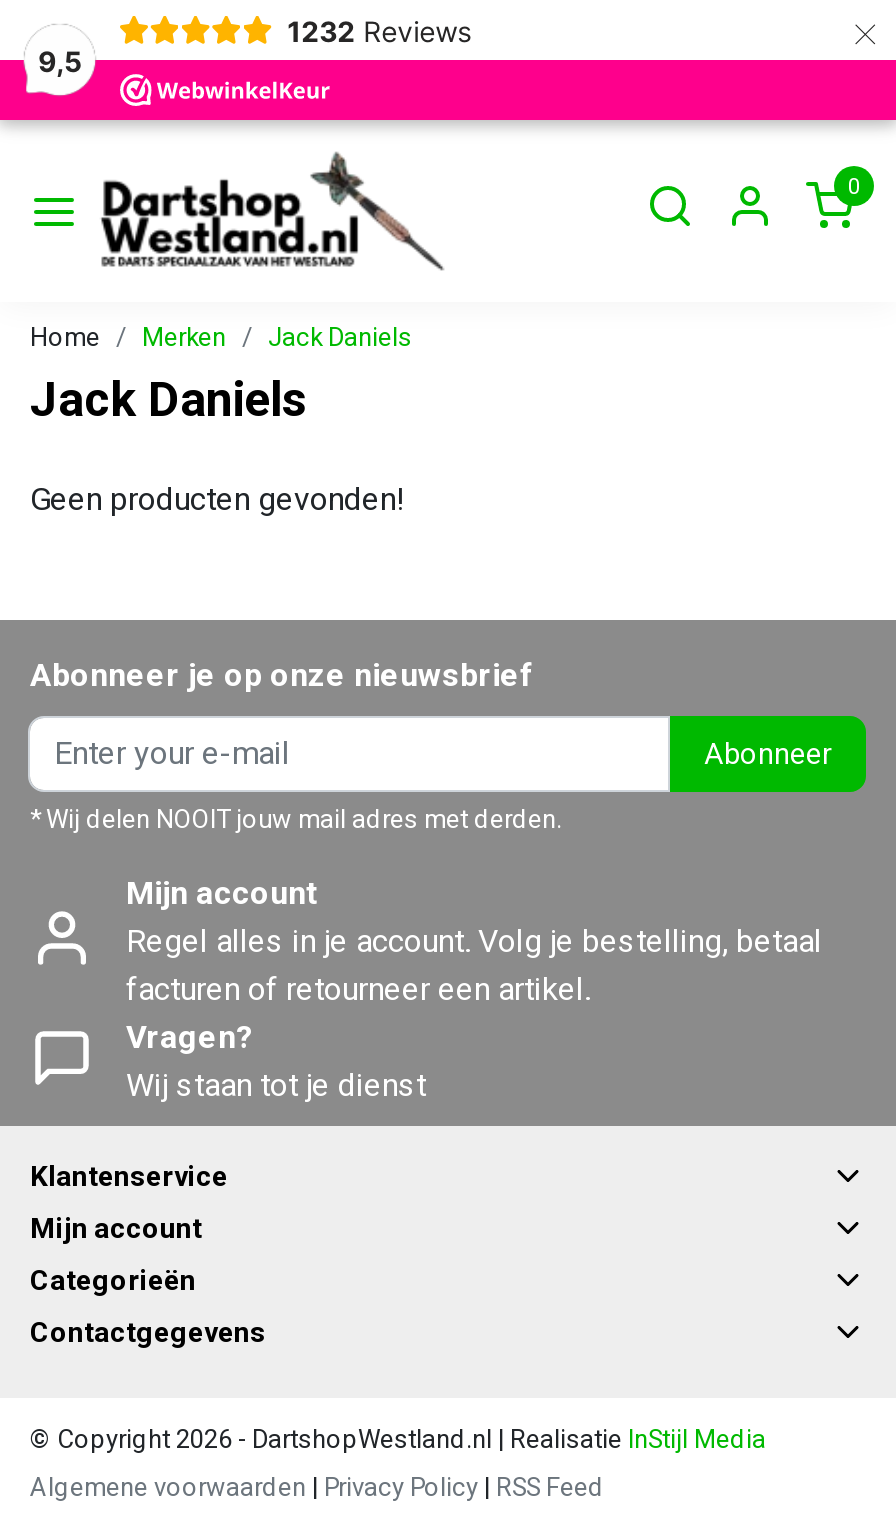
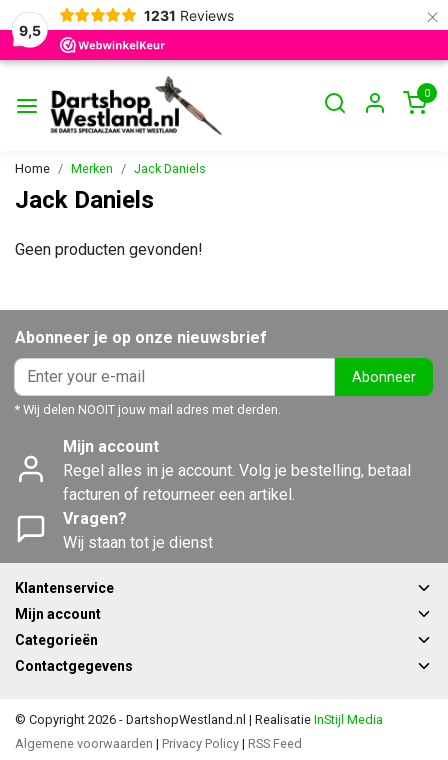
- 1232 Reviews
+ 1231 Reviews
